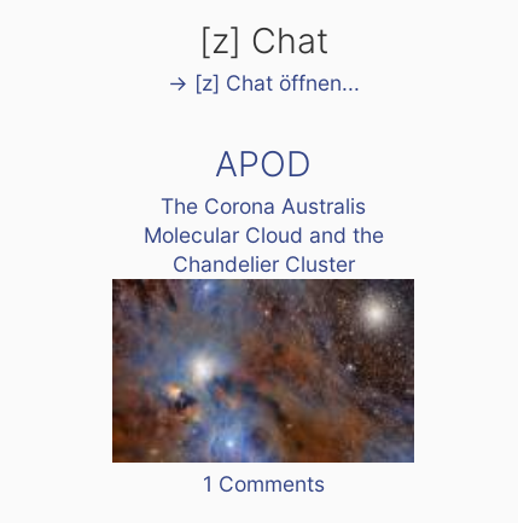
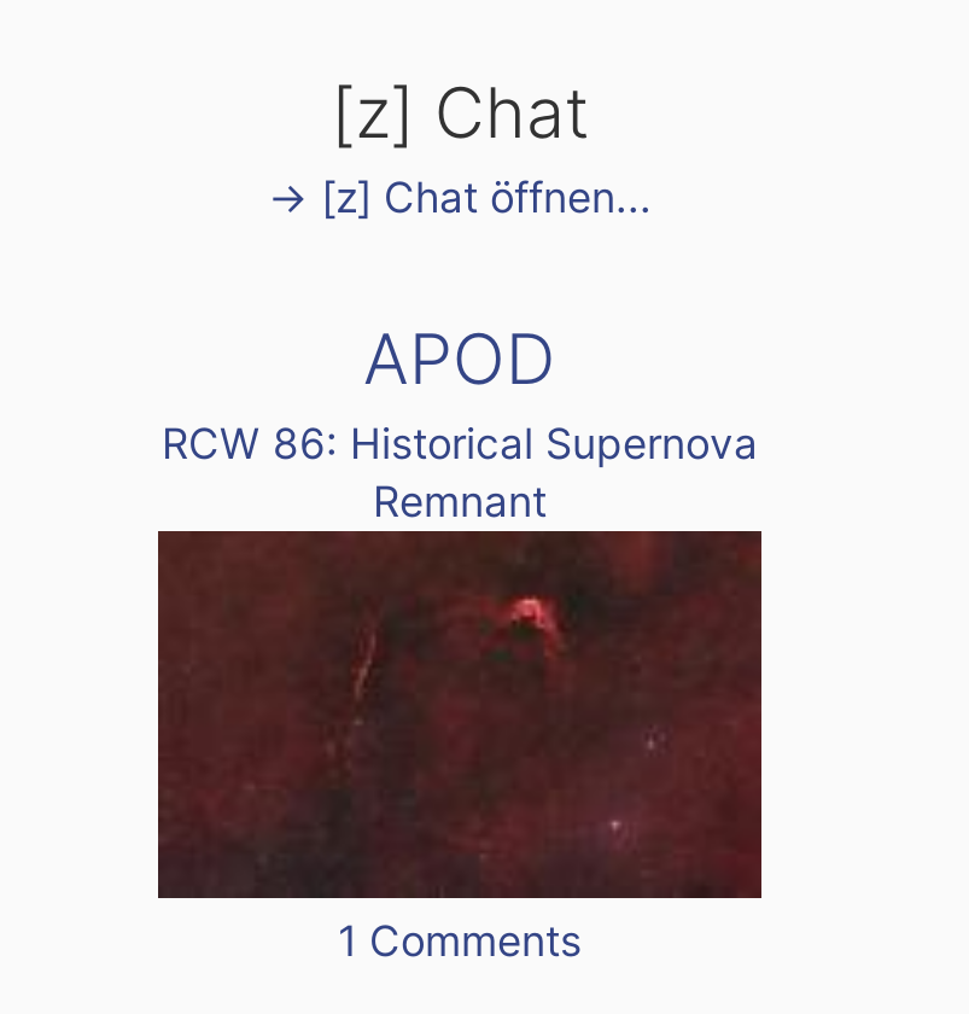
- The Corona Australis
- Molecular Cloud and the
- Chandelier Cluster
+ RCW 86: Historical Supernova
+ Remnant

- [image]
+ [image]
